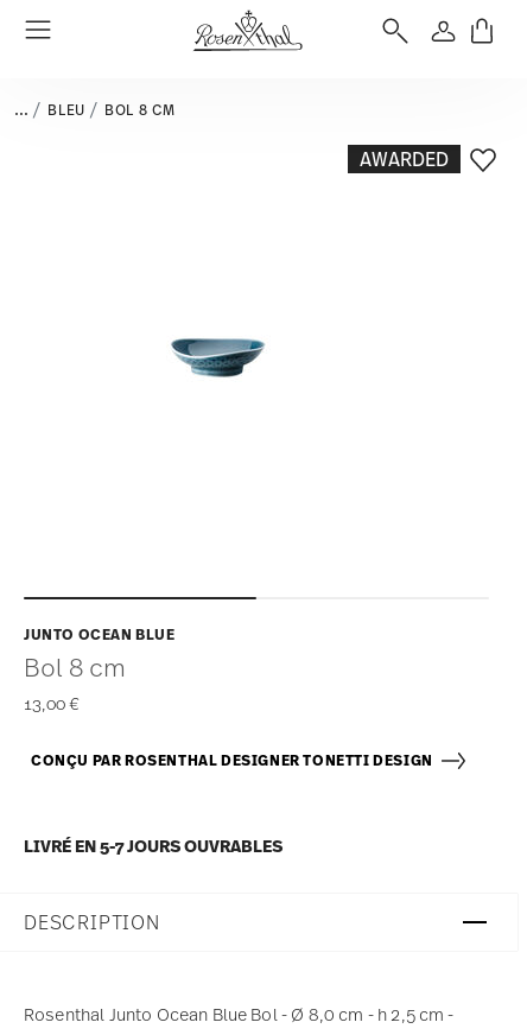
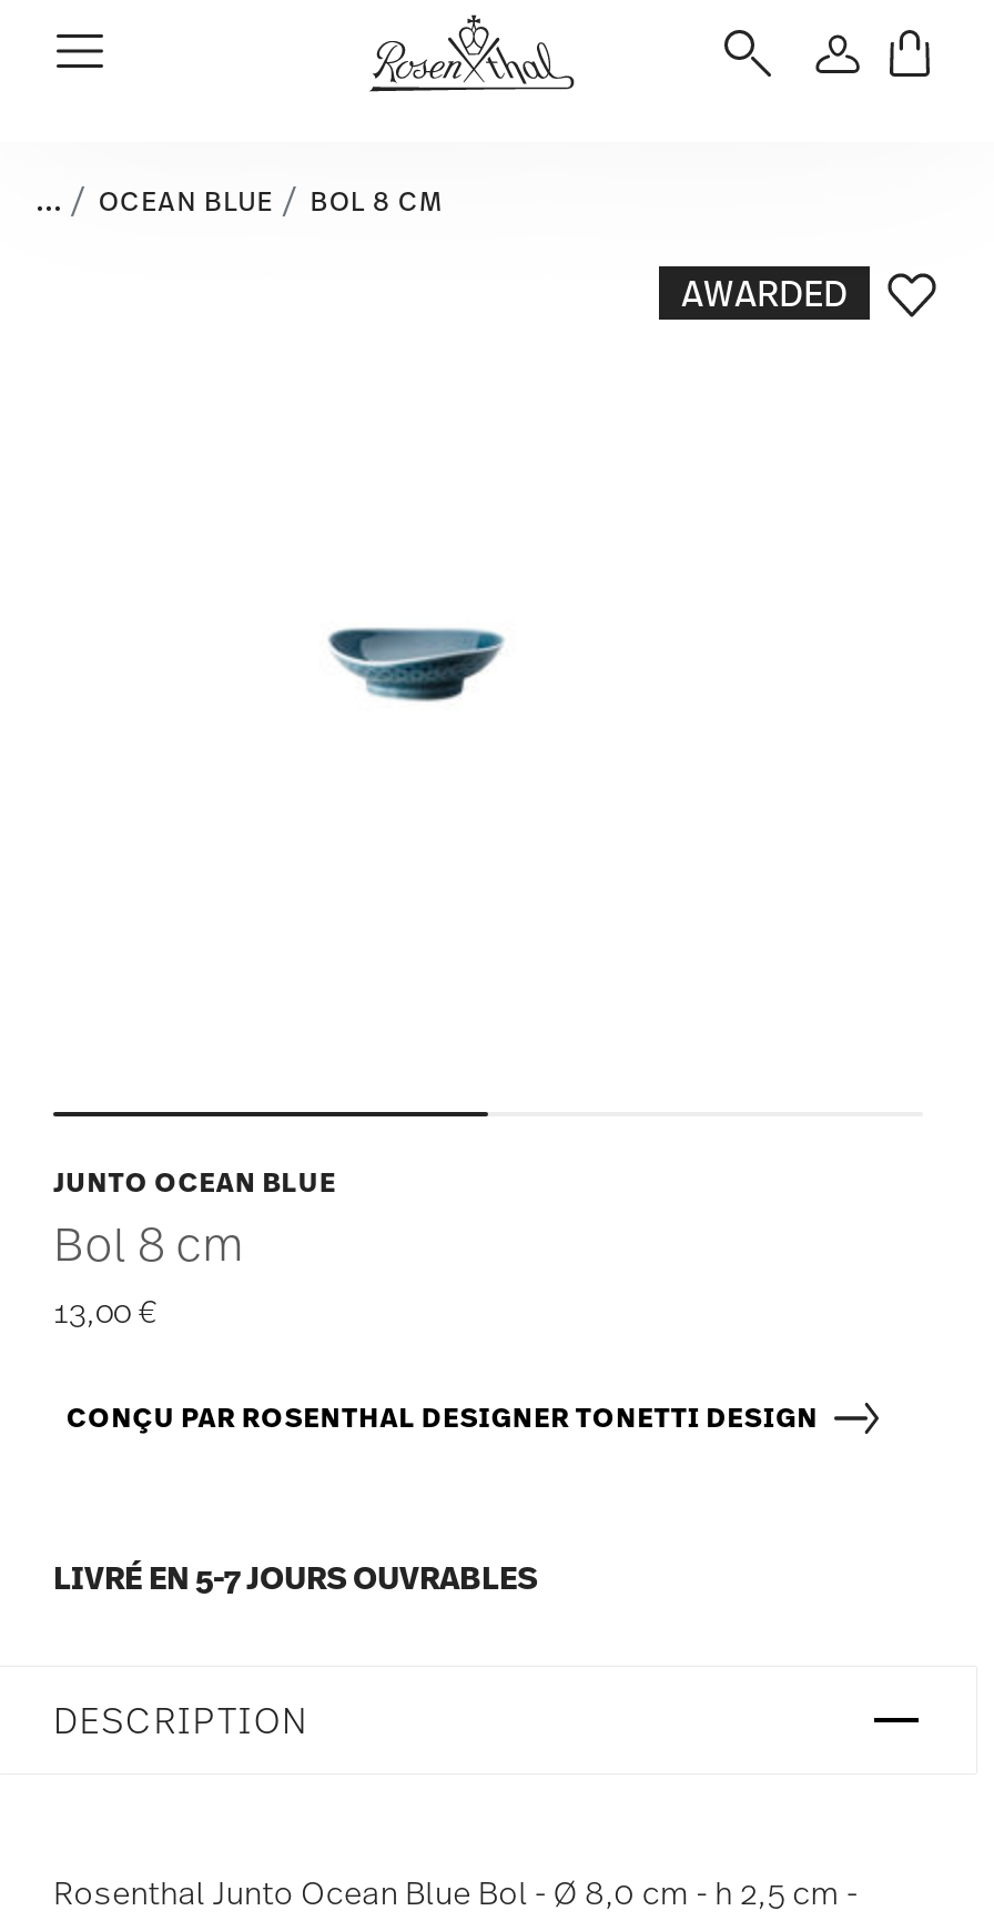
- BLEU
+ OCEAN BLUE
